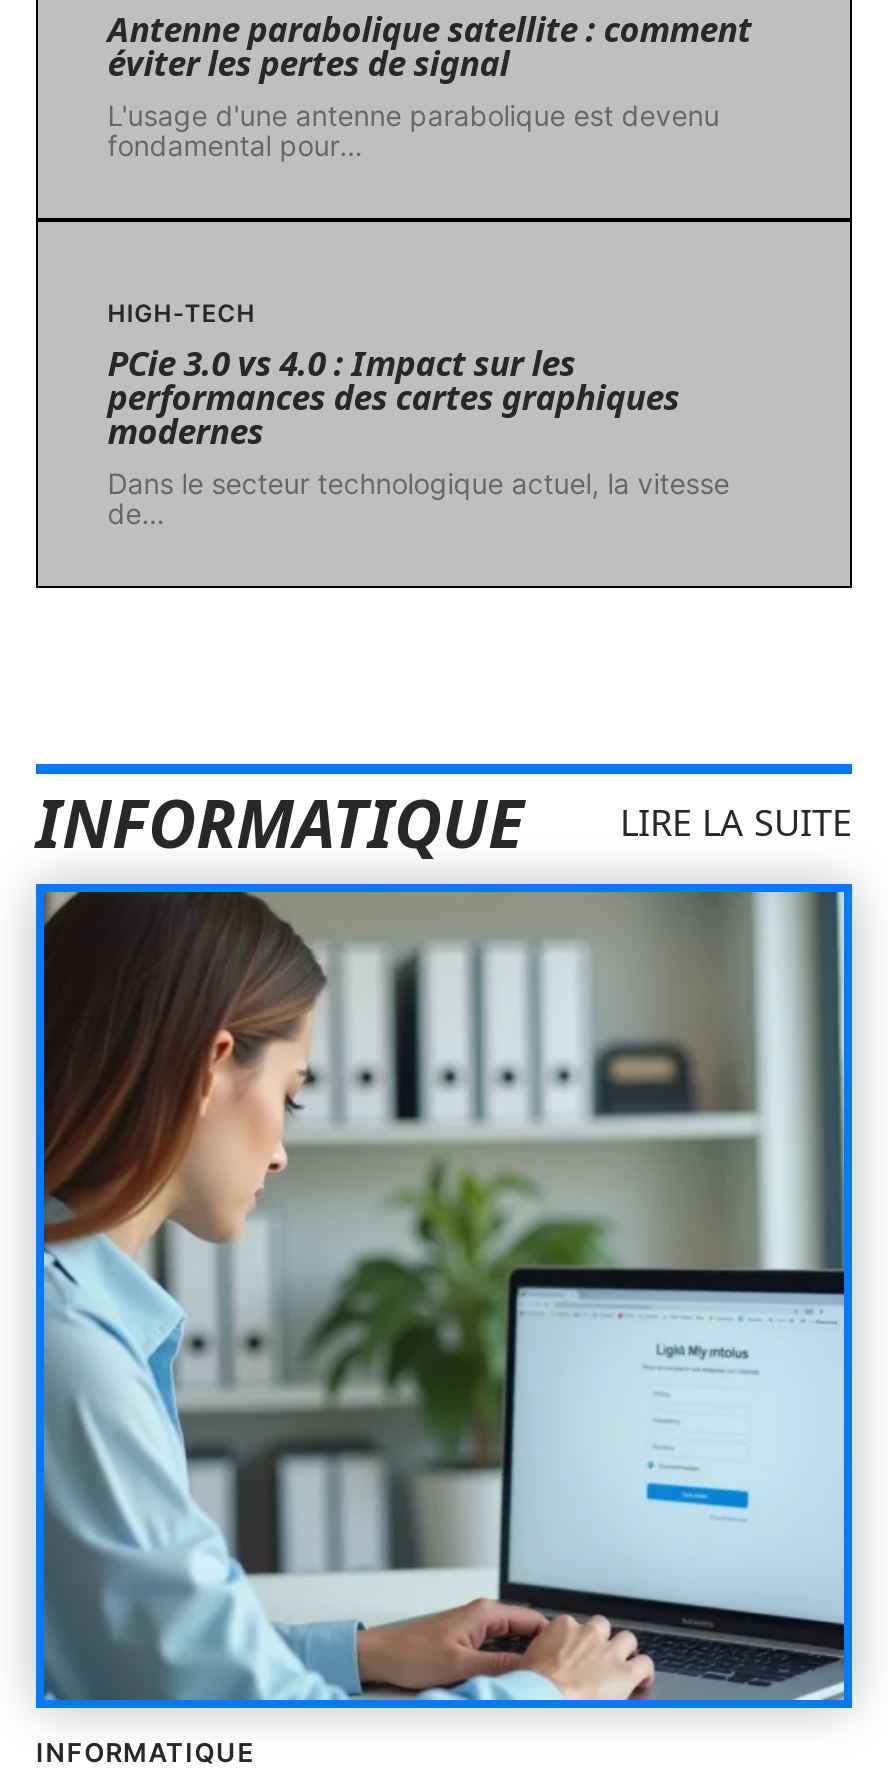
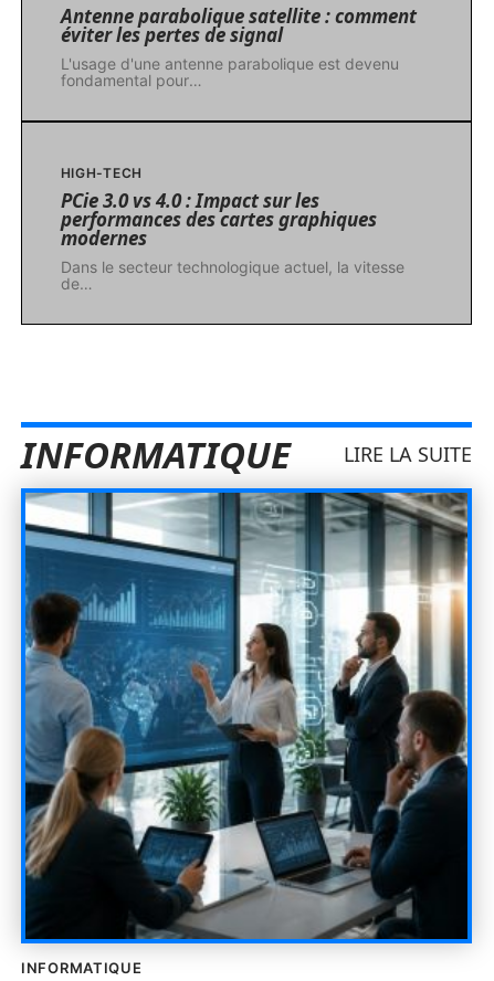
- [image]
+ [image]
